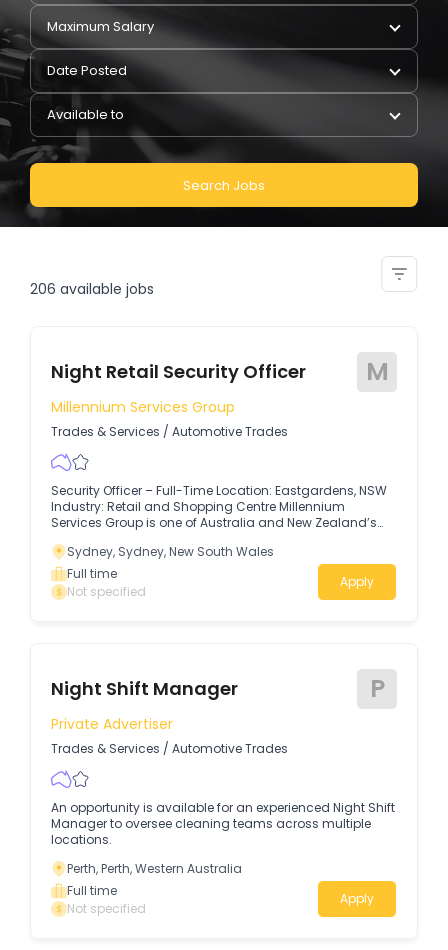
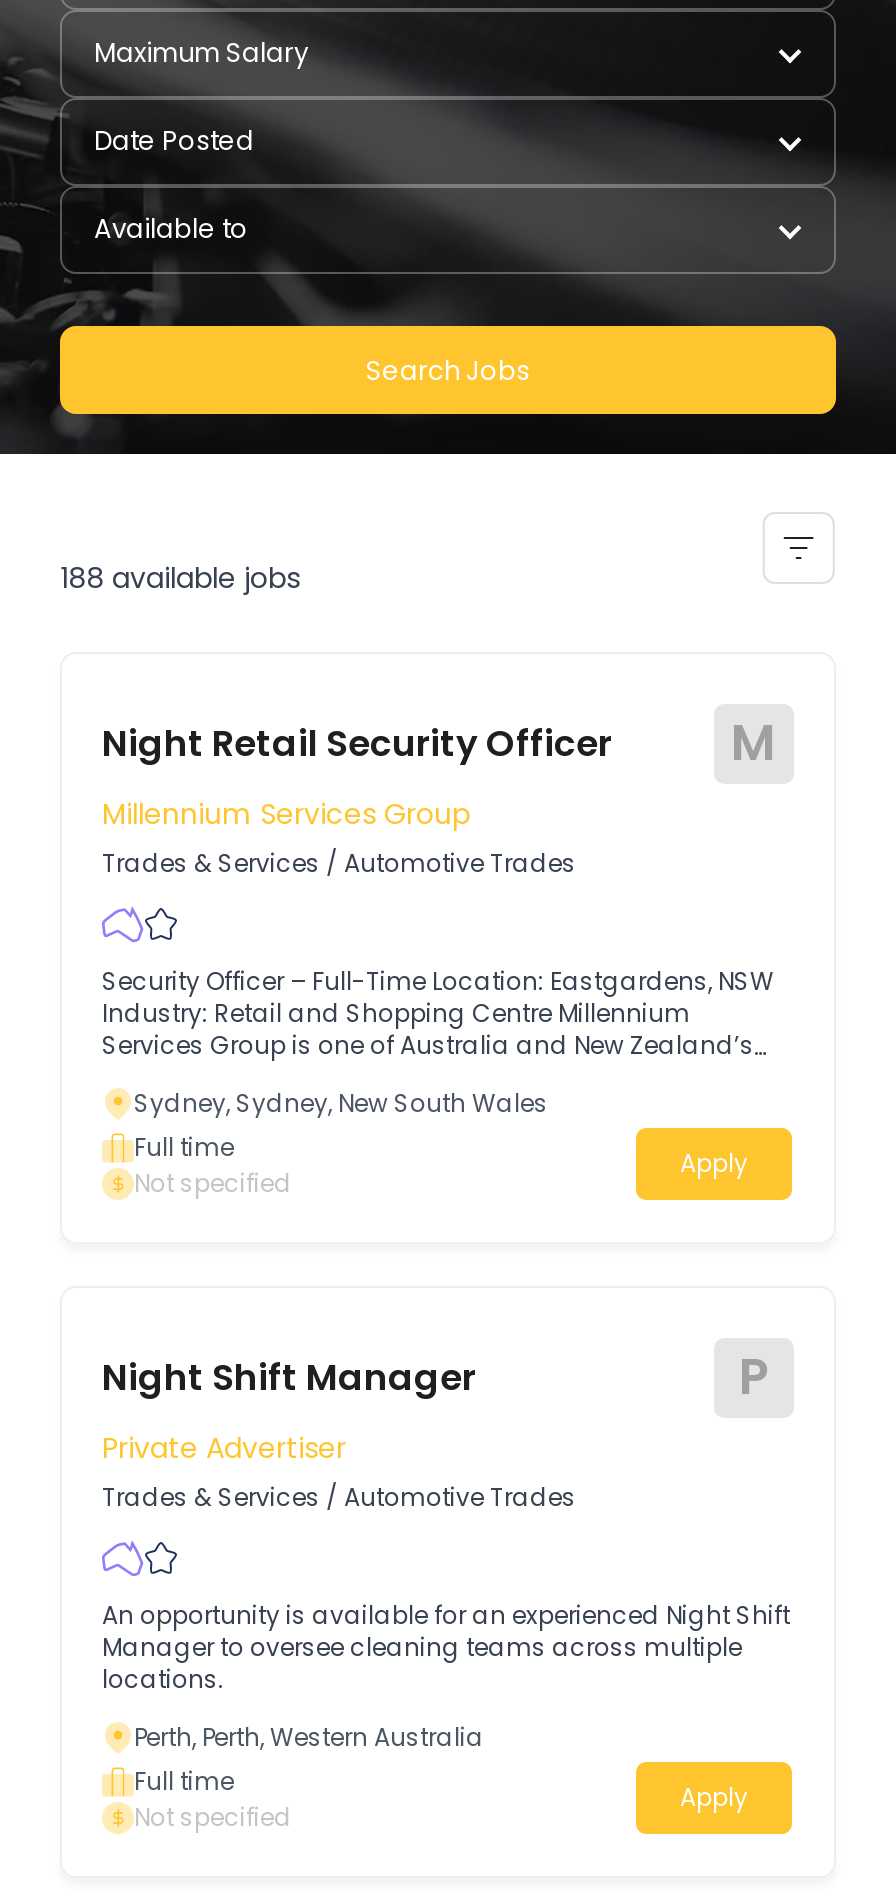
- 206 available jobs
+ 188 available jobs
